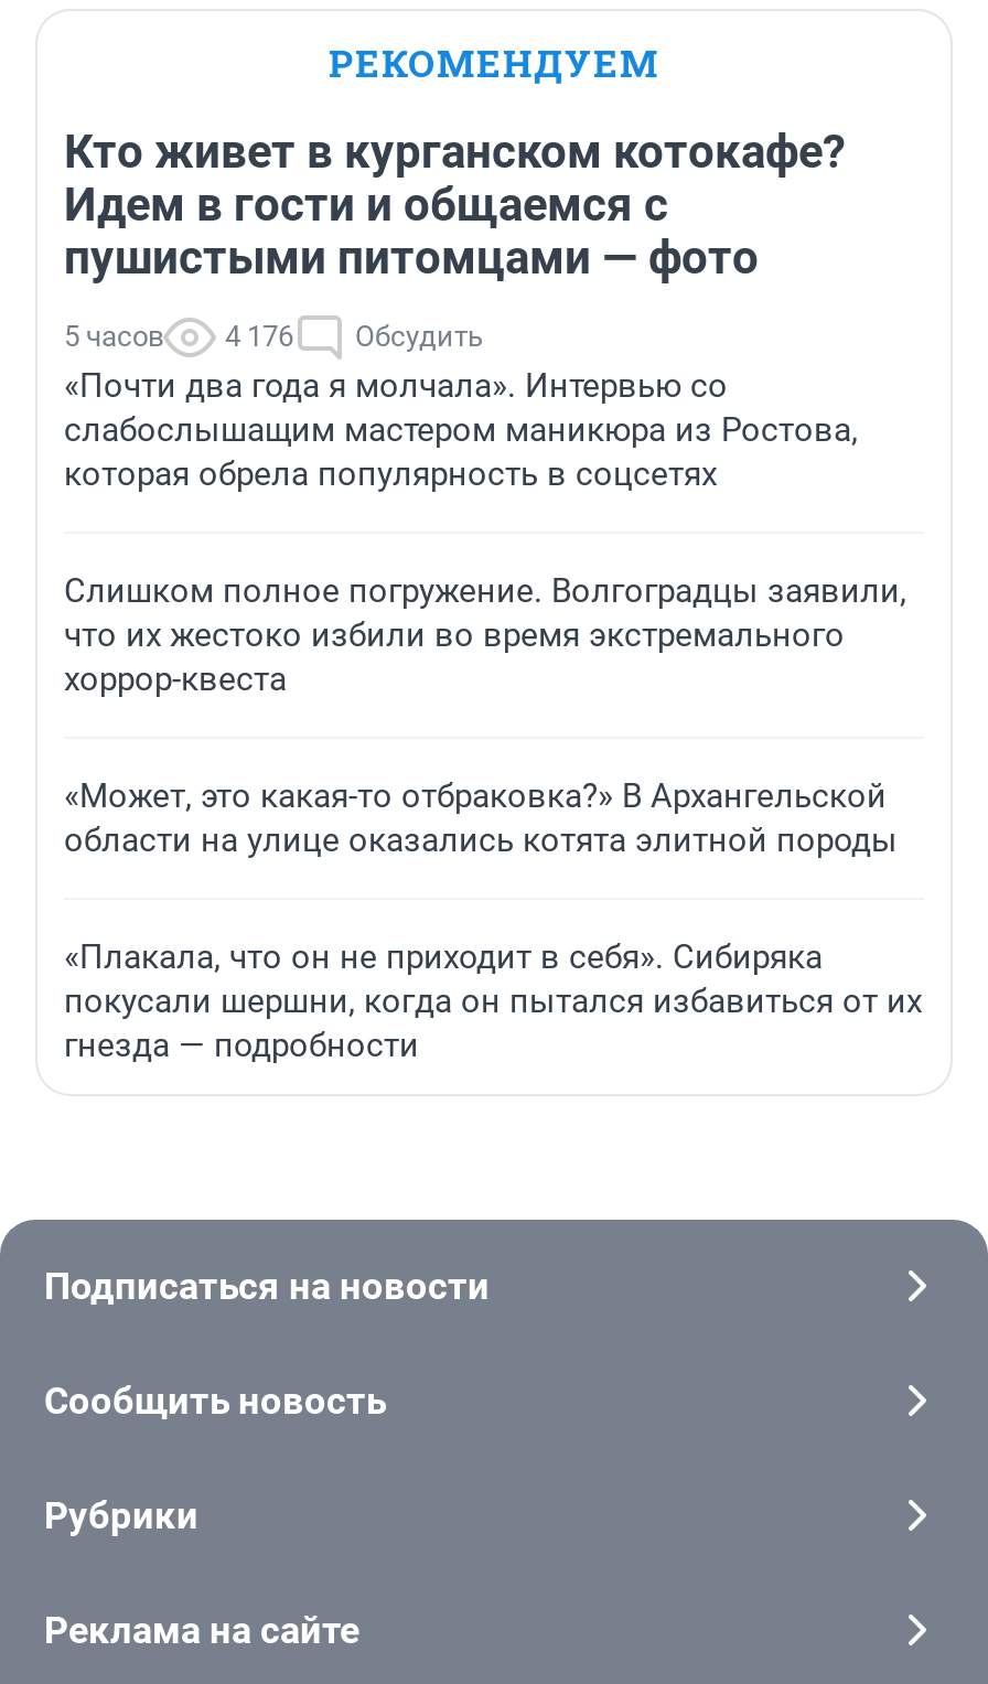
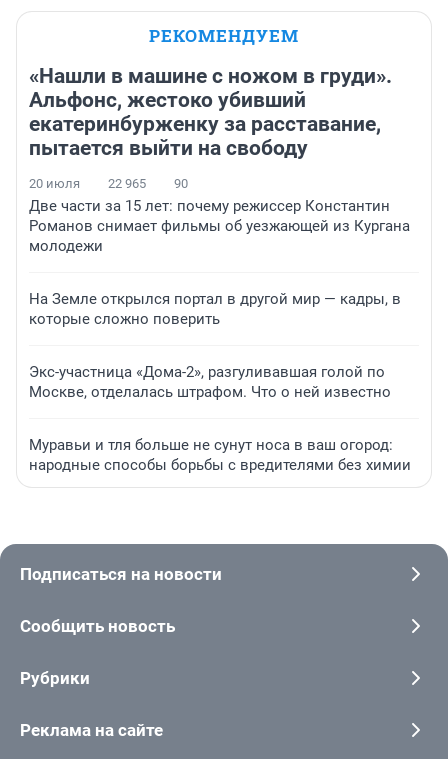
- Кто живет в курганском котокафе?
- Идем в гости и общаемся с
- пушистыми питомцами — фото
+ «Нашли в машине с ножом в груди».
+ Альфонс, жестоко убивший
+ екатеринбурженку за расставание,
+ пытается выйти на свободу

- 5 часов
- 4 176
- Обсудить
- «Почти два года я молчала». Интервью со
- слабослышащим мастером маникюра из Ростова,
- которая обрела популярность в соцсетях
+ 20 июля
+ 22 965
+ 90
+ Две части за 15 лет: почему режиссер Константин
+ Романов снимает фильмы об уезжающей из Кургана
+ молодежи

- Слишком полное погружение. Волгоградцы заявили,
- что их жестоко избили во время экстремального
- хоррор-квеста
+ На Земле открылся портал в другой мир — кадры, в
+ которые сложно поверить

- «Может, это какая-то отбраковка?» В Архангельской
- области на улице оказались котята элитной породы
+ Экс-участница «Дома-2», разгуливавшая голой по
+ Москве, отделалась штрафом. Что о ней известно

- «Плакала, что он не приходит в себя». Сибиряка
- покусали шершни, когда он пытался избавиться от их
- гнезда — подробности
+ Муравьи и тля больше не сунут носа в ваш огород:
+ народные способы борьбы с вредителями без химии
